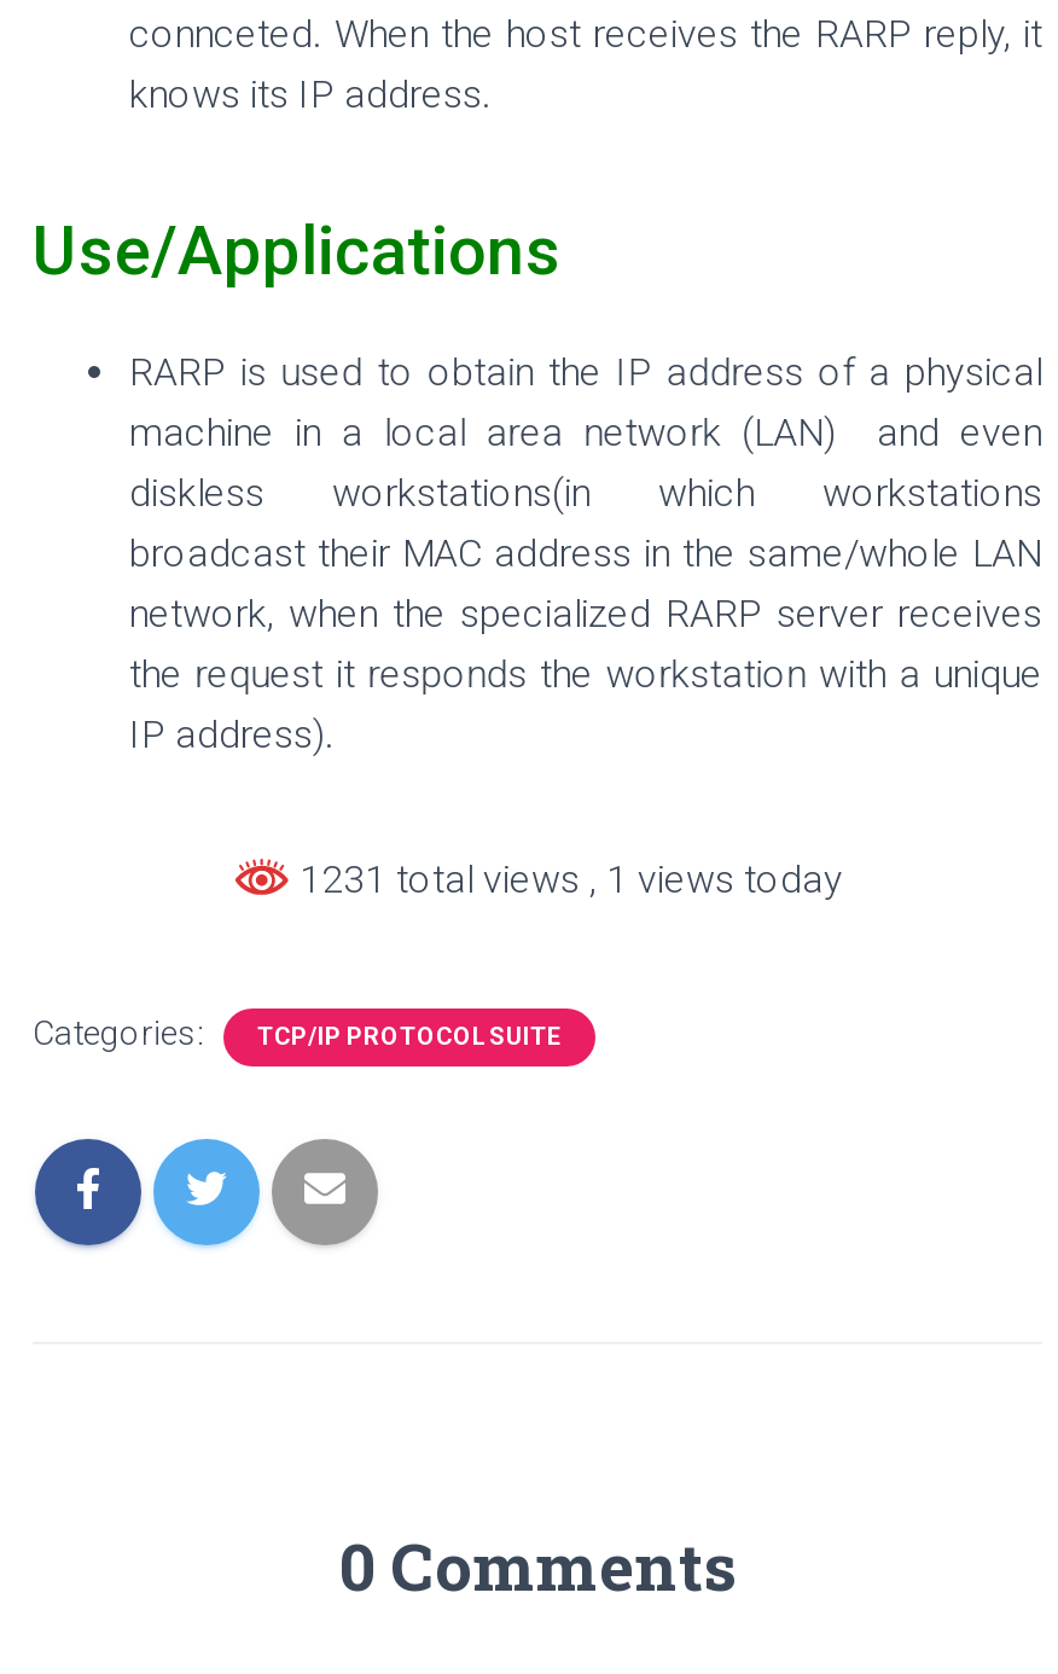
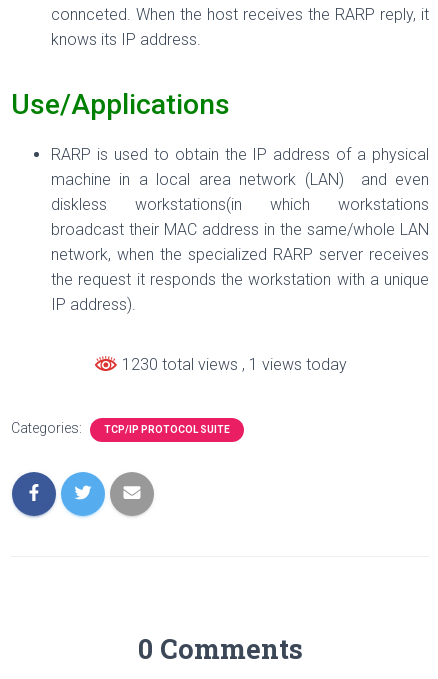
- 1231 total views, 1 views today
+ 1230 total views, 1 views today
